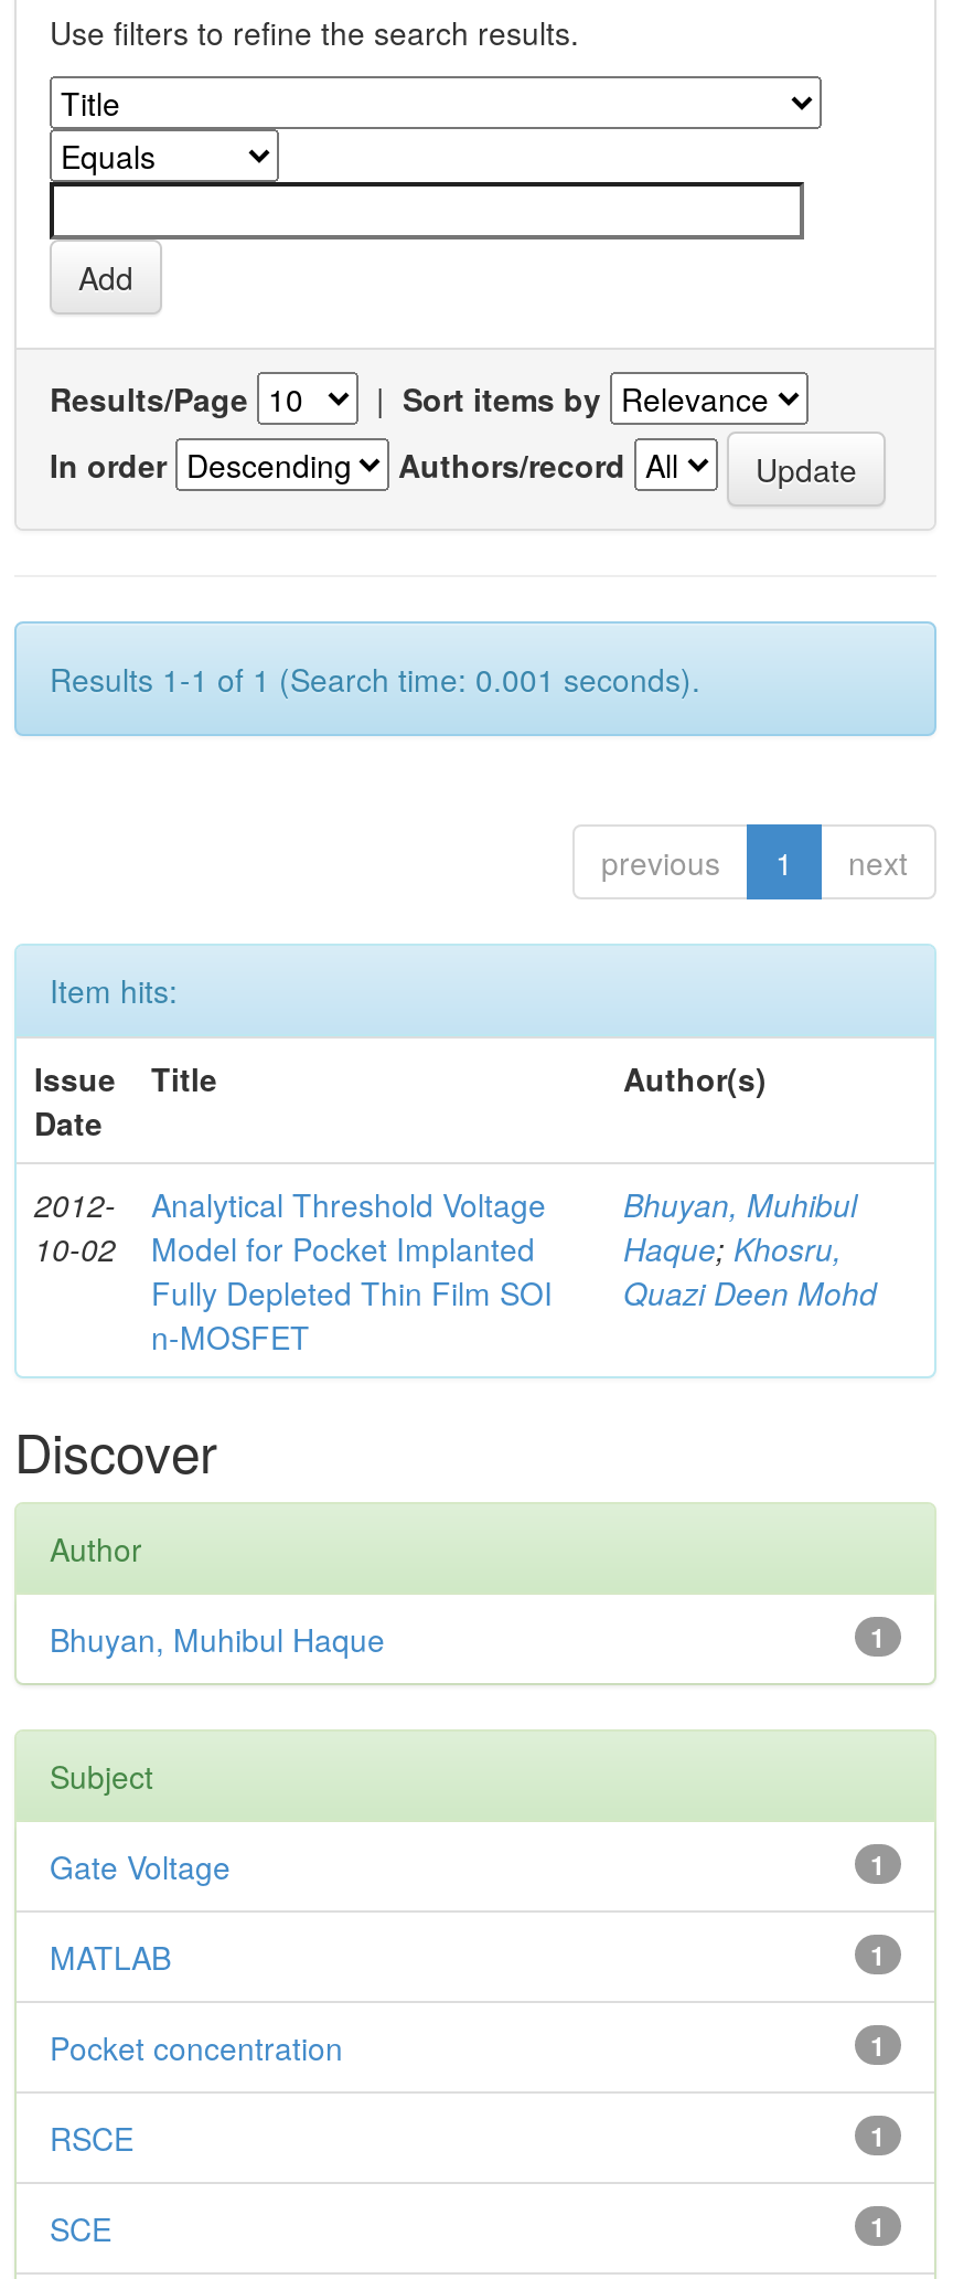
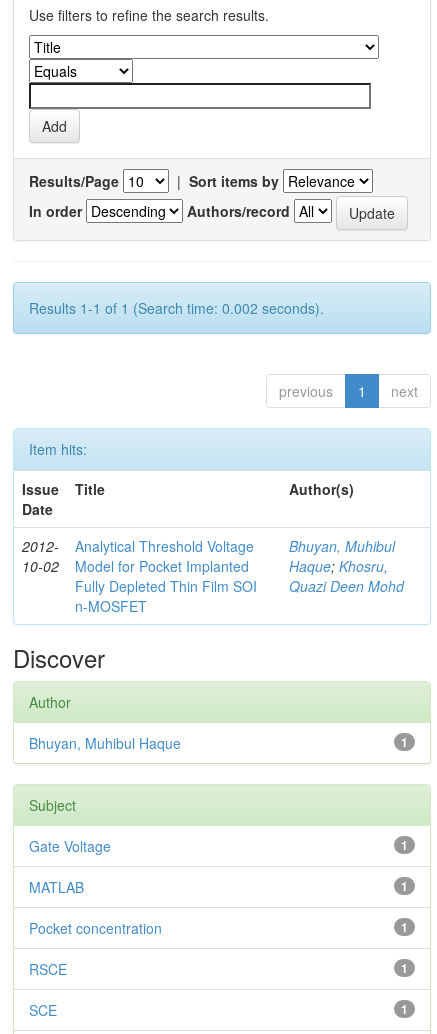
- Results 1-1 of 1 (Search time: 0.001 seconds).
+ Results 1-1 of 1 (Search time: 0.002 seconds).
